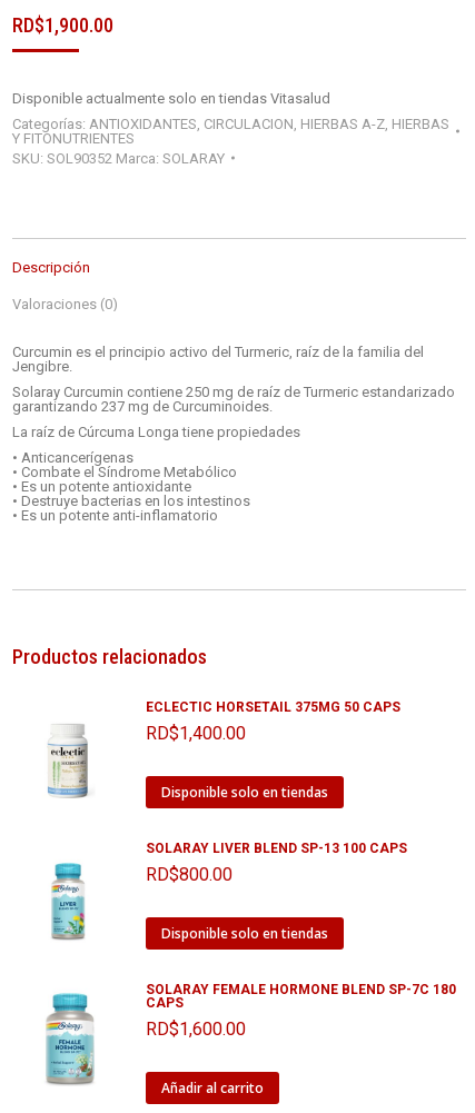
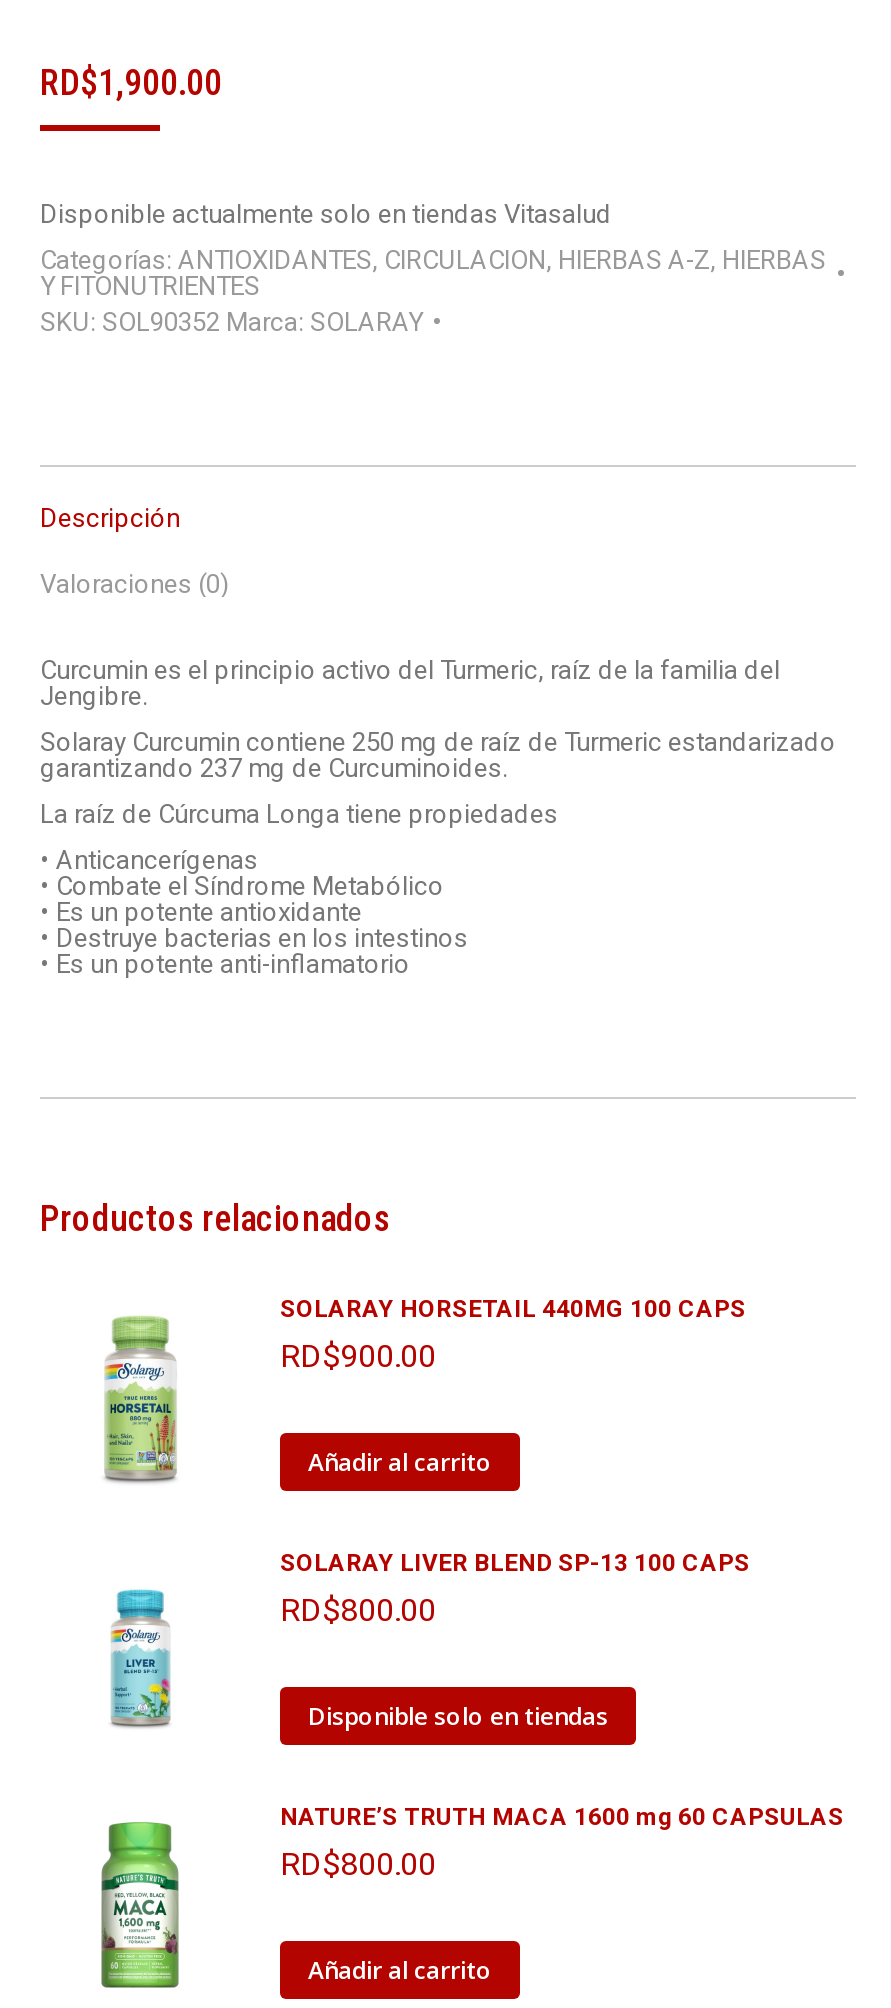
- ECLECTIC HORSETAIL 375MG 50 CAPS
- RD$1,400.00
+ SOLARAY HORSETAIL 440MG 100 CAPS
+ RD$900.00

- [image]
+ [image]

- Disponible solo en tiendas
+ Añadir al carrito

- SOLARAY FEMALE HORMONE BLEND SP-7C 180
- CAPS
- RD$1,600.00
+ NATURE’S TRUTH MACA 1600 mg 60 CAPSULAS
+ RD$800.00

- [image]
+ [image]
